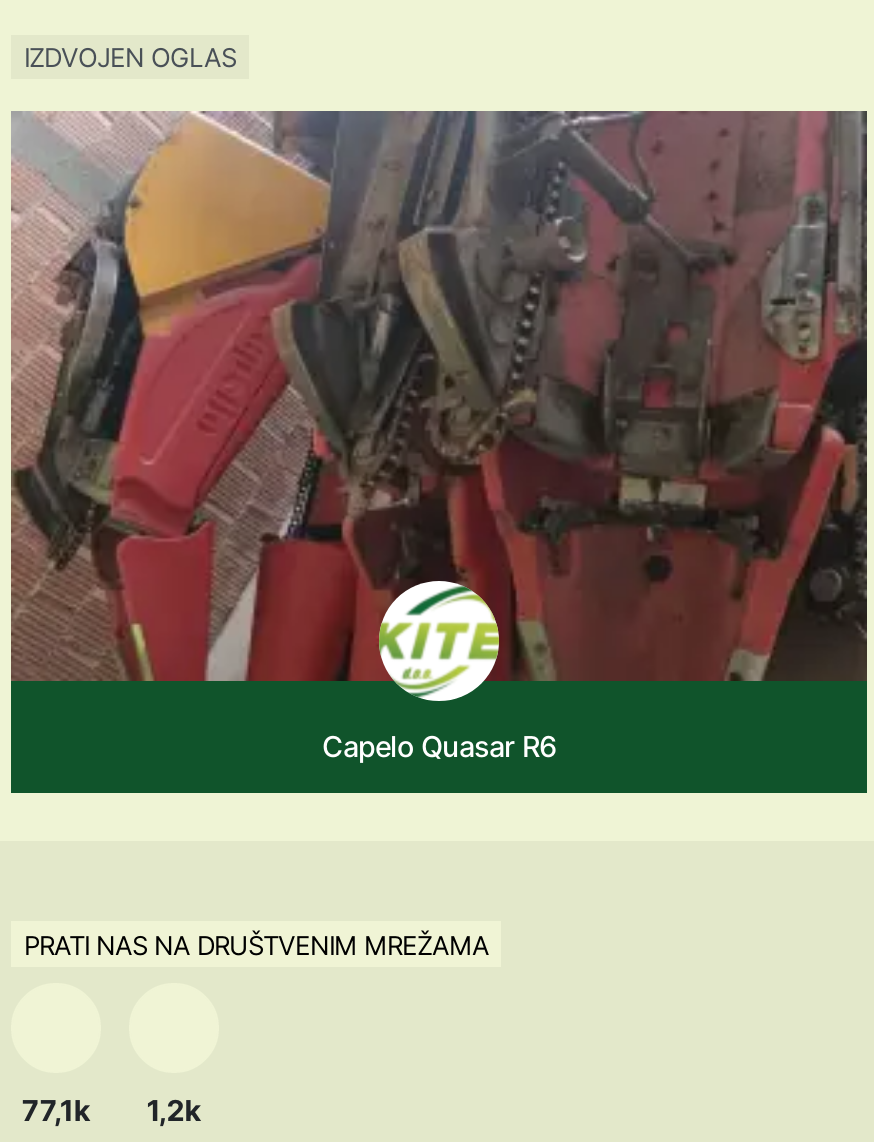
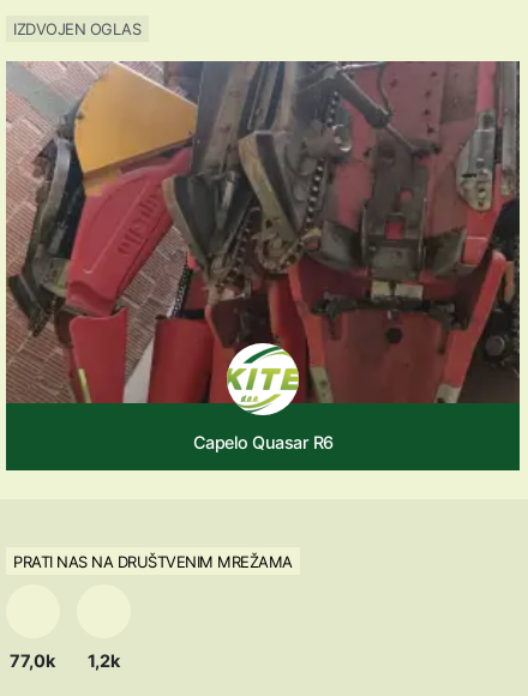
- 77,1k 1,2k
+ 77,0k 1,2k
